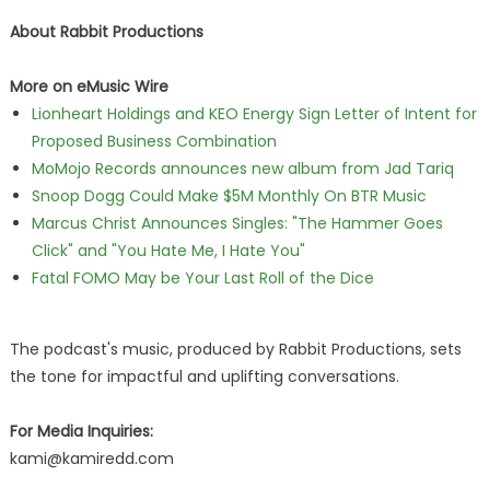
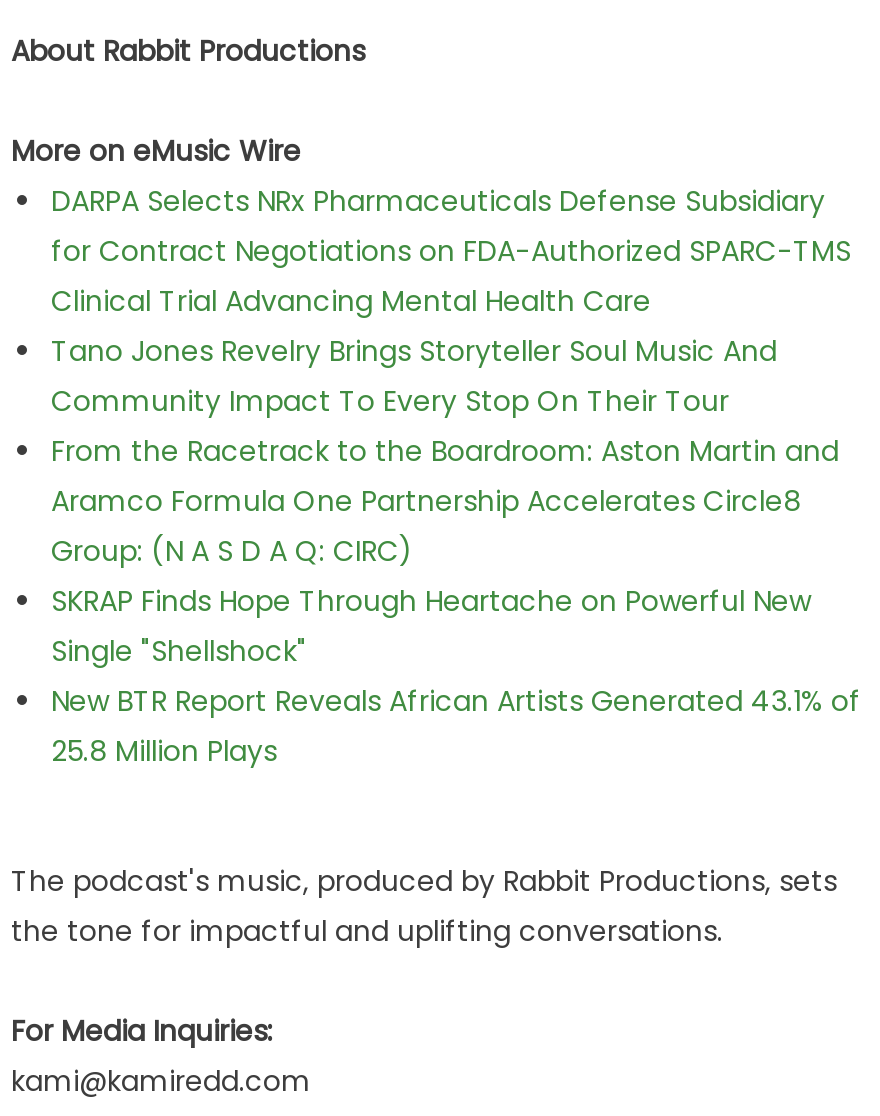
- Lionheart Holdings and KEO Energy Sign Letter of Intent for
- Proposed Business Combination
- MoMojo Records announces new album from Jad Tariq
- Snoop Dogg Could Make $5M Monthly On BTR Music
- Marcus Christ Announces Singles: "The Hammer Goes
- Click" and "You Hate Me, I Hate You"
- Fatal FOMO May be Your Last Roll of the Dice
+ DARPA Selects NRx Pharmaceuticals Defense Subsidiary
+ for Contract Negotiations on FDA-Authorized SPARC-TMS
+ Clinical Trial Advancing Mental Health Care
+ Tano Jones Revelry Brings Storyteller Soul Music And
+ Community Impact To Every Stop On Their Tour
+ From the Racetrack to the Boardroom: Aston Martin and
+ Aramco Formula One Partnership Accelerates Circle8
+ Group: (N A S D A Q: CIRC)
+ SKRAP Finds Hope Through Heartache on Powerful New
+ Single "Shellshock"
+ New BTR Report Reveals African Artists Generated 43.1% of
+ 25.8 Million Plays
